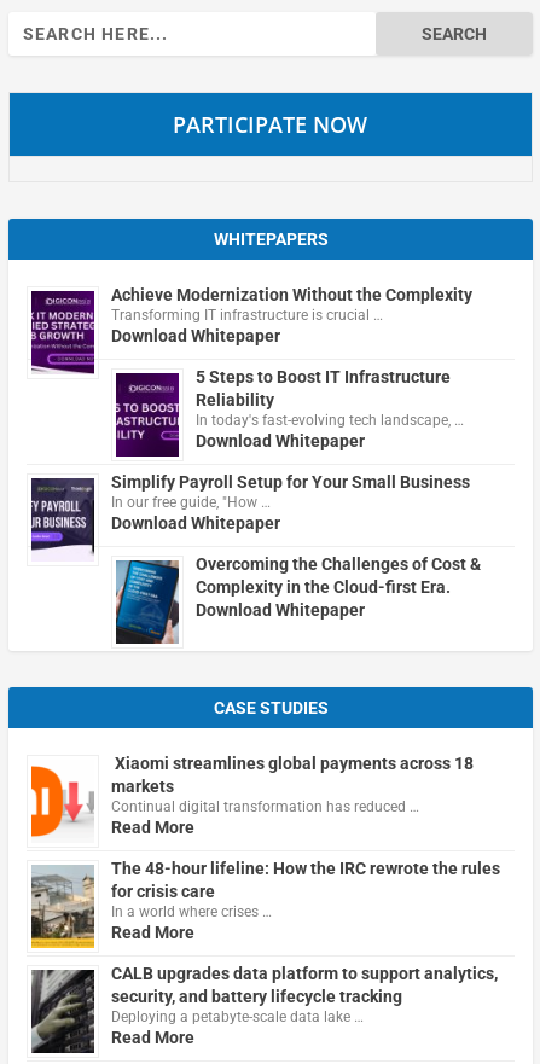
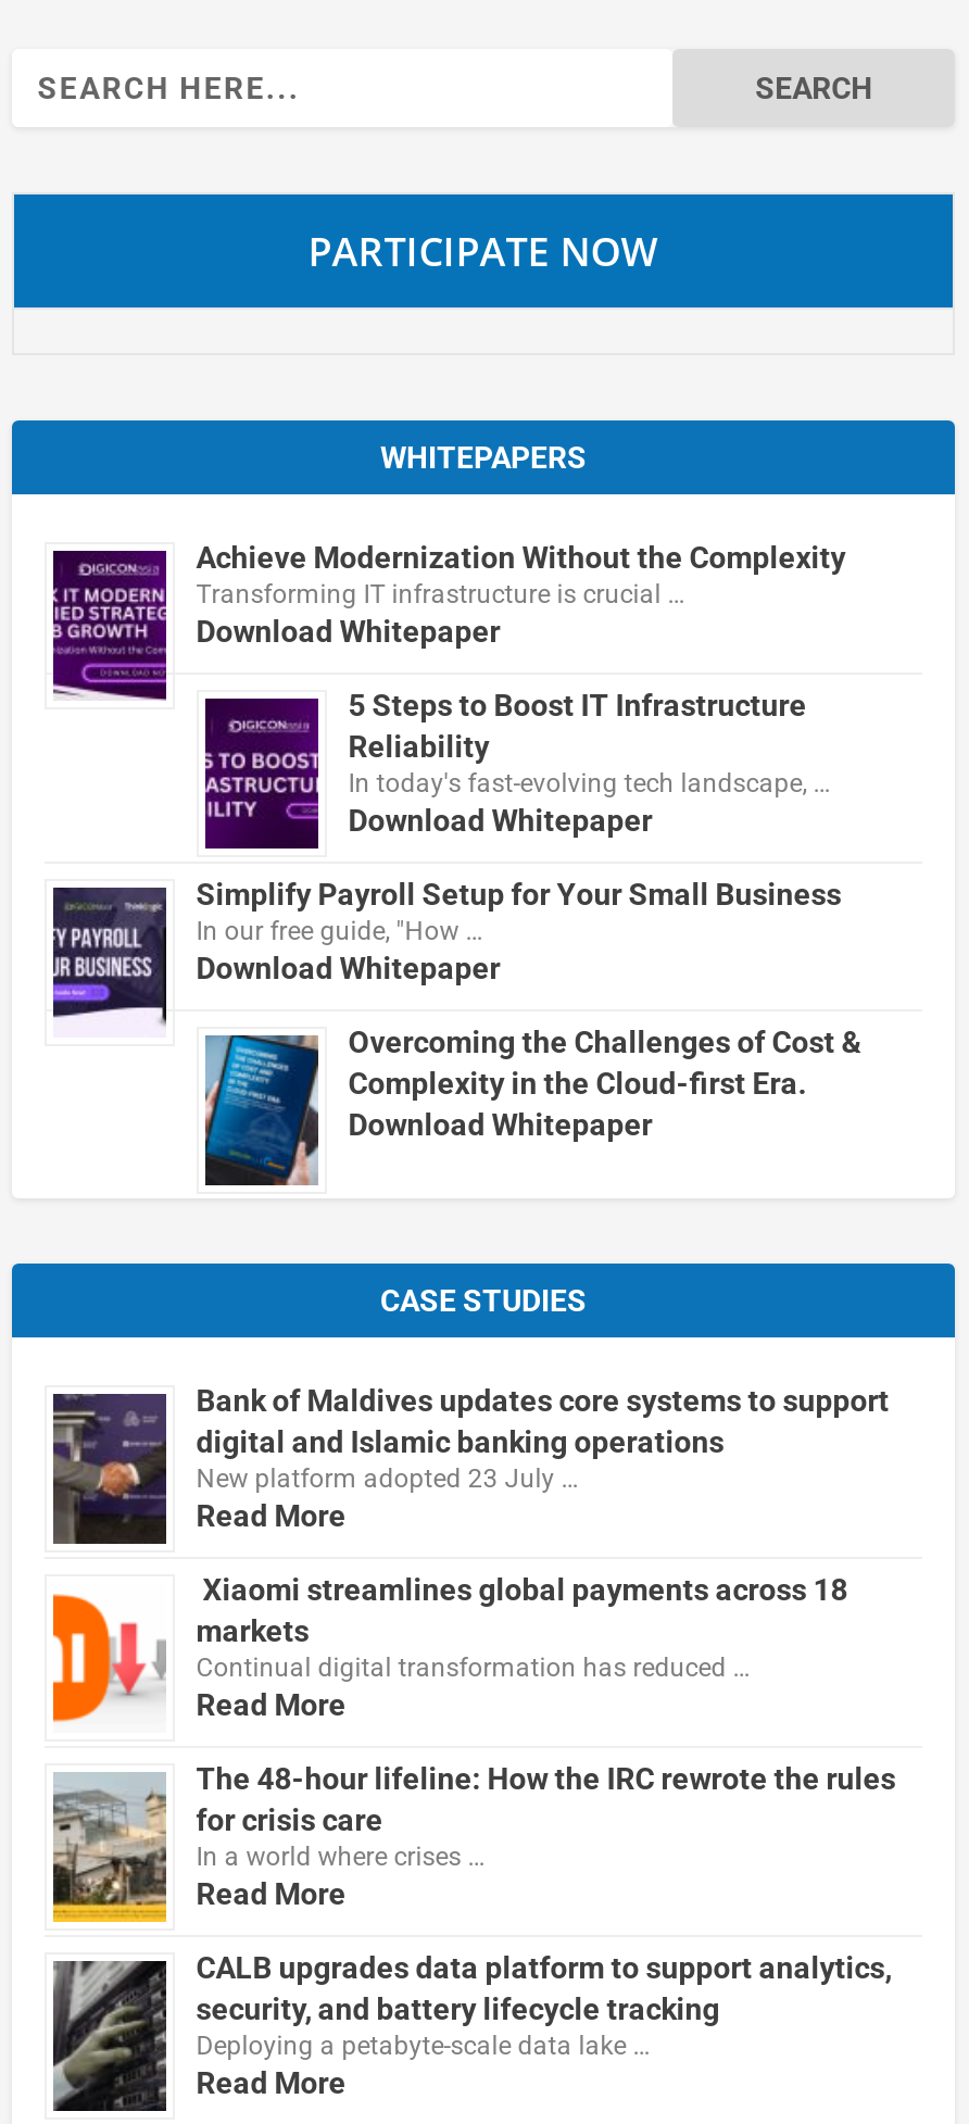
+ [image]
+ Bank of Maldives updates core systems to support
+ digital and Islamic banking operations
+ New platform adopted 23 July …
+ Read More
